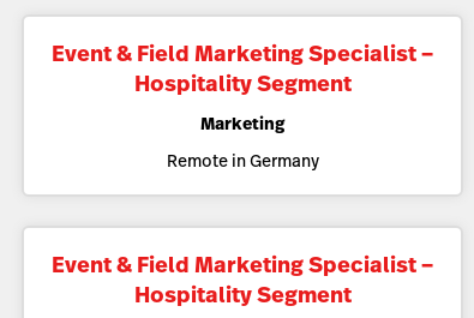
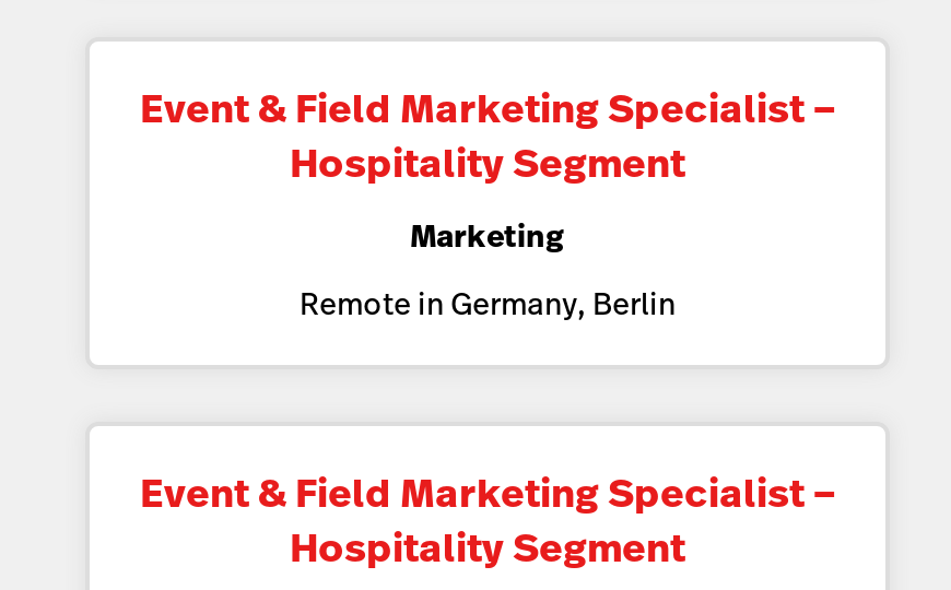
- Remote in Germany
+ Remote in Germany, Berlin
